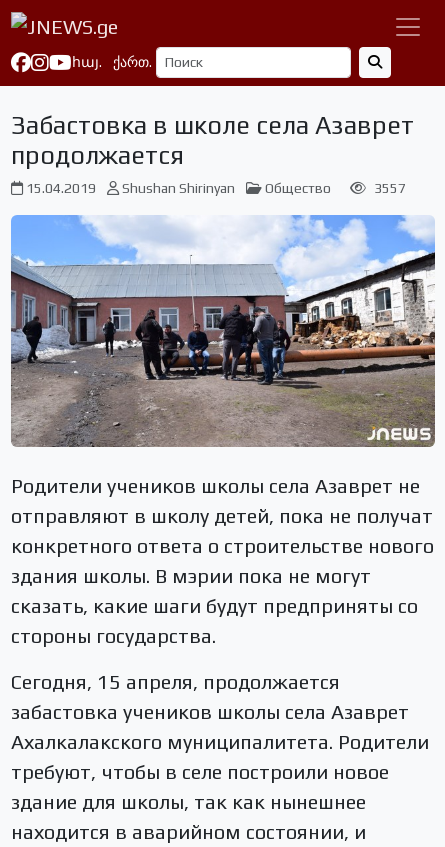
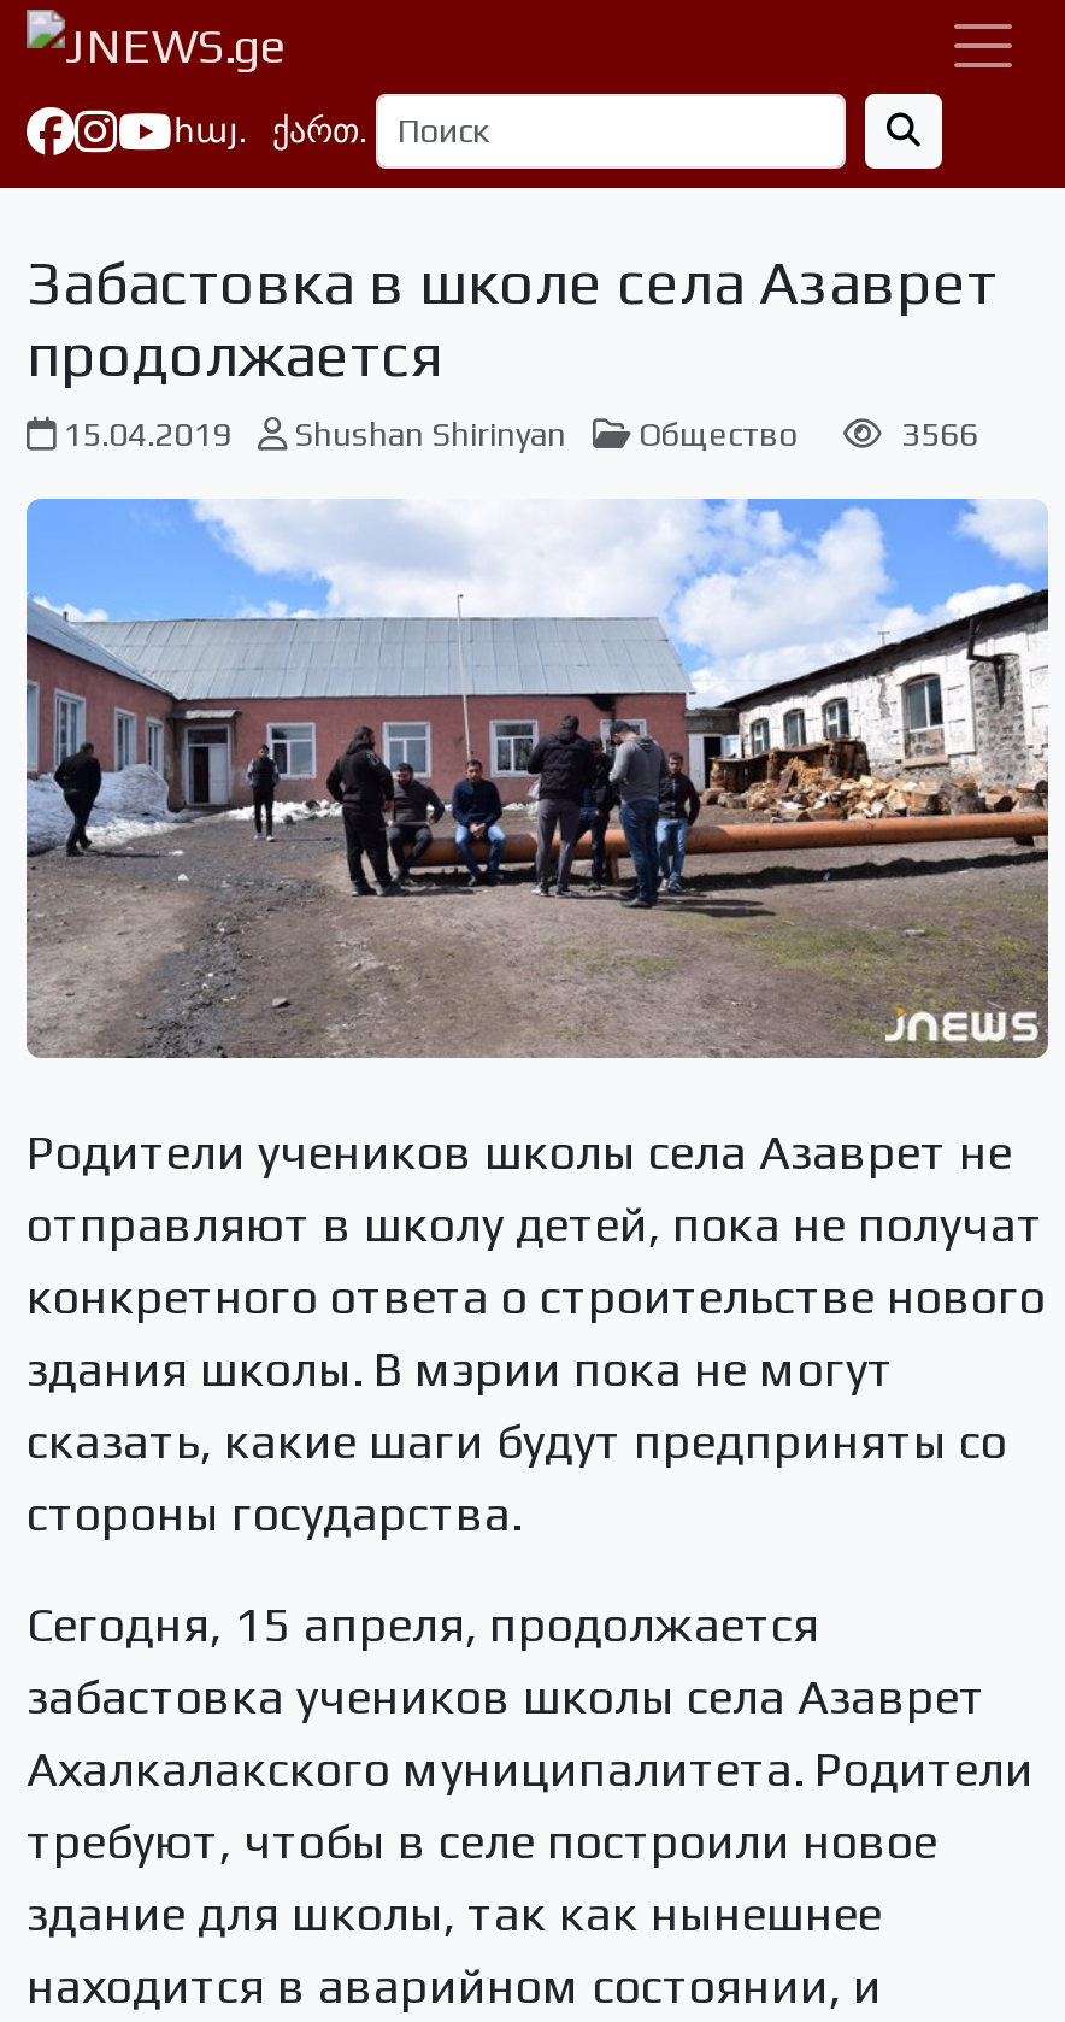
- 3557
+ 3566
